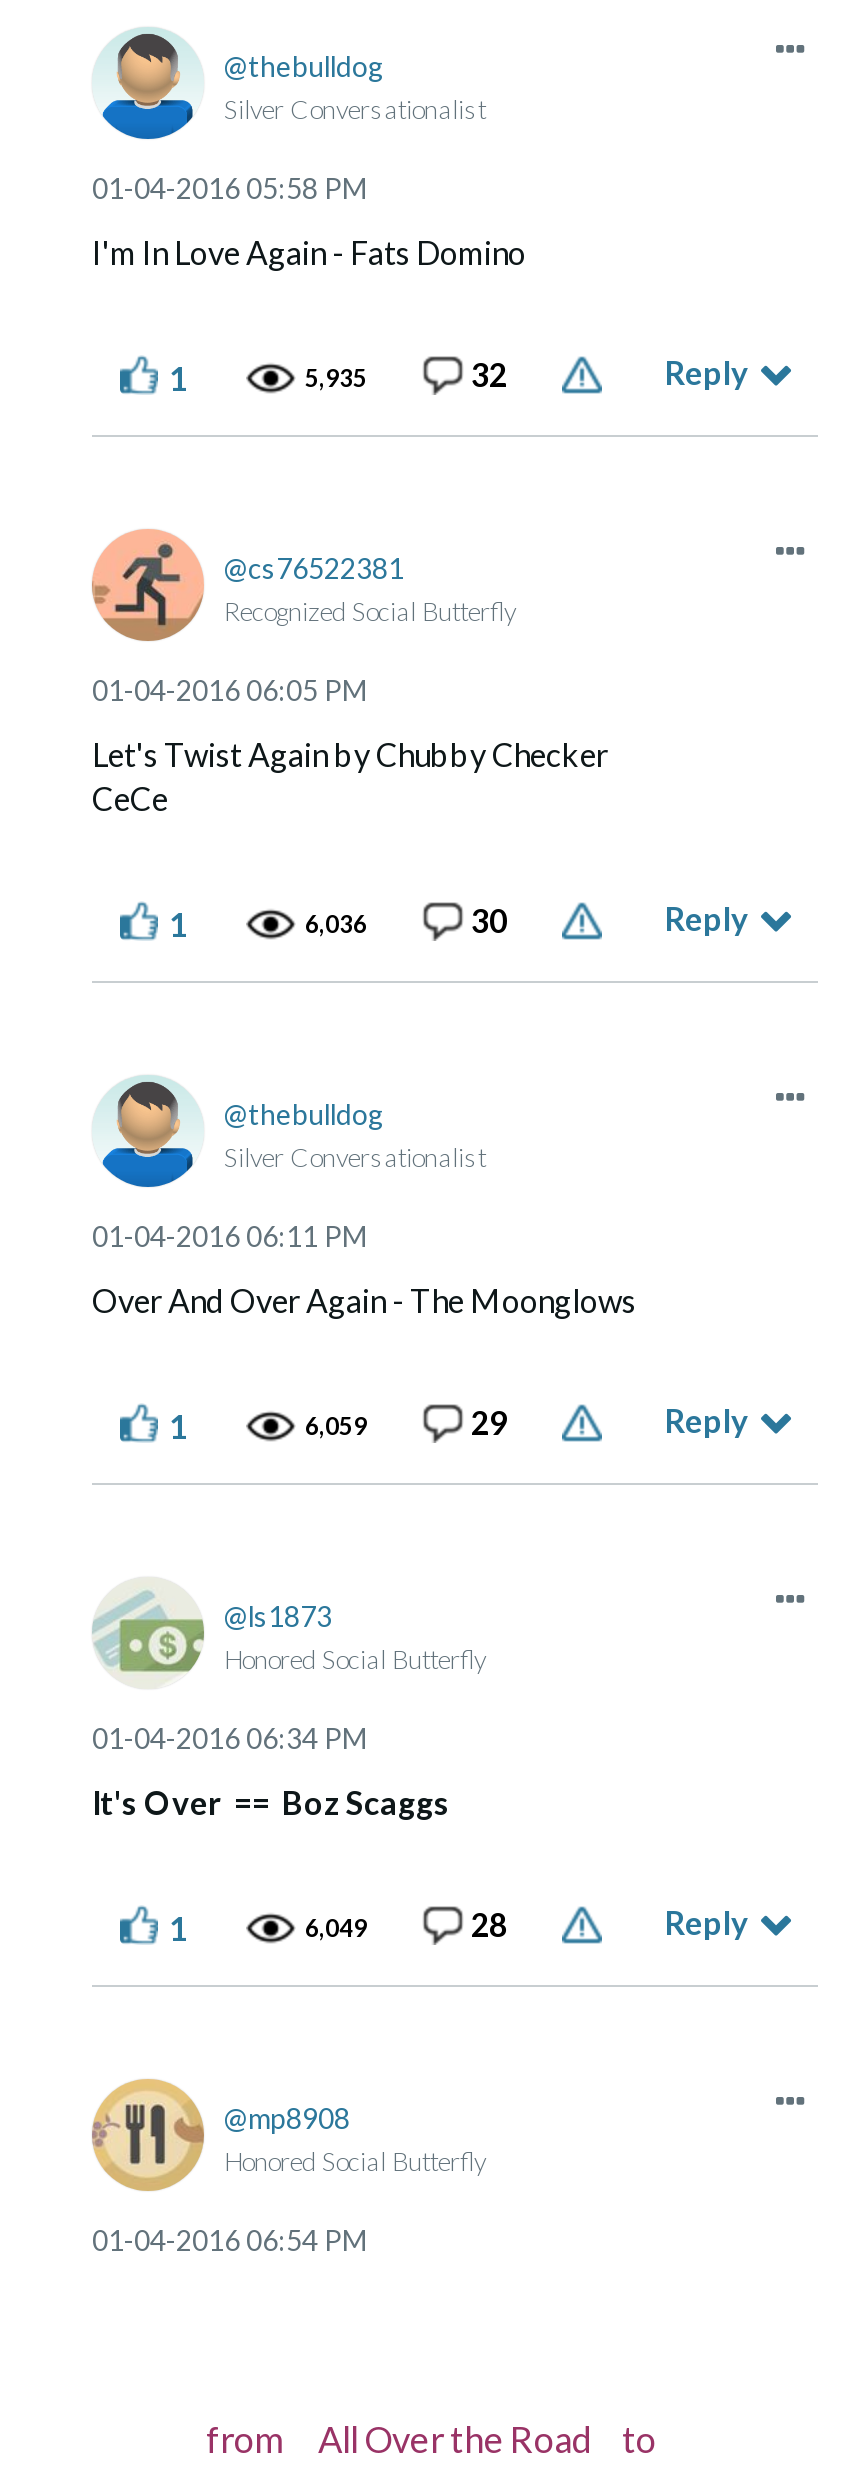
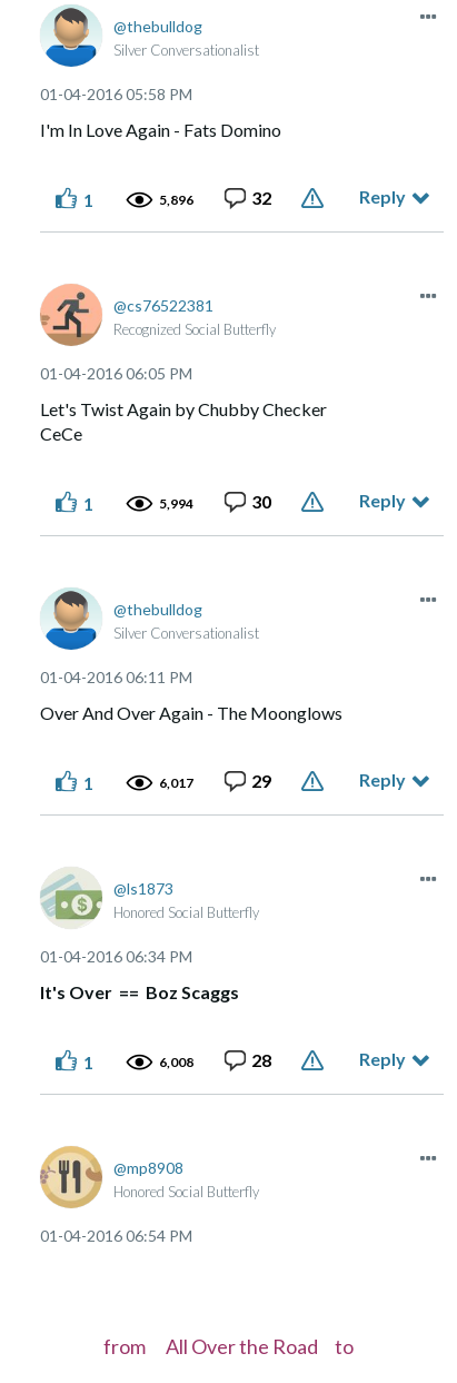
- 5,935
+ 5,896

- 6,036
+ 5,994

- 6,059
+ 6,017

- 6,049
+ 6,008
